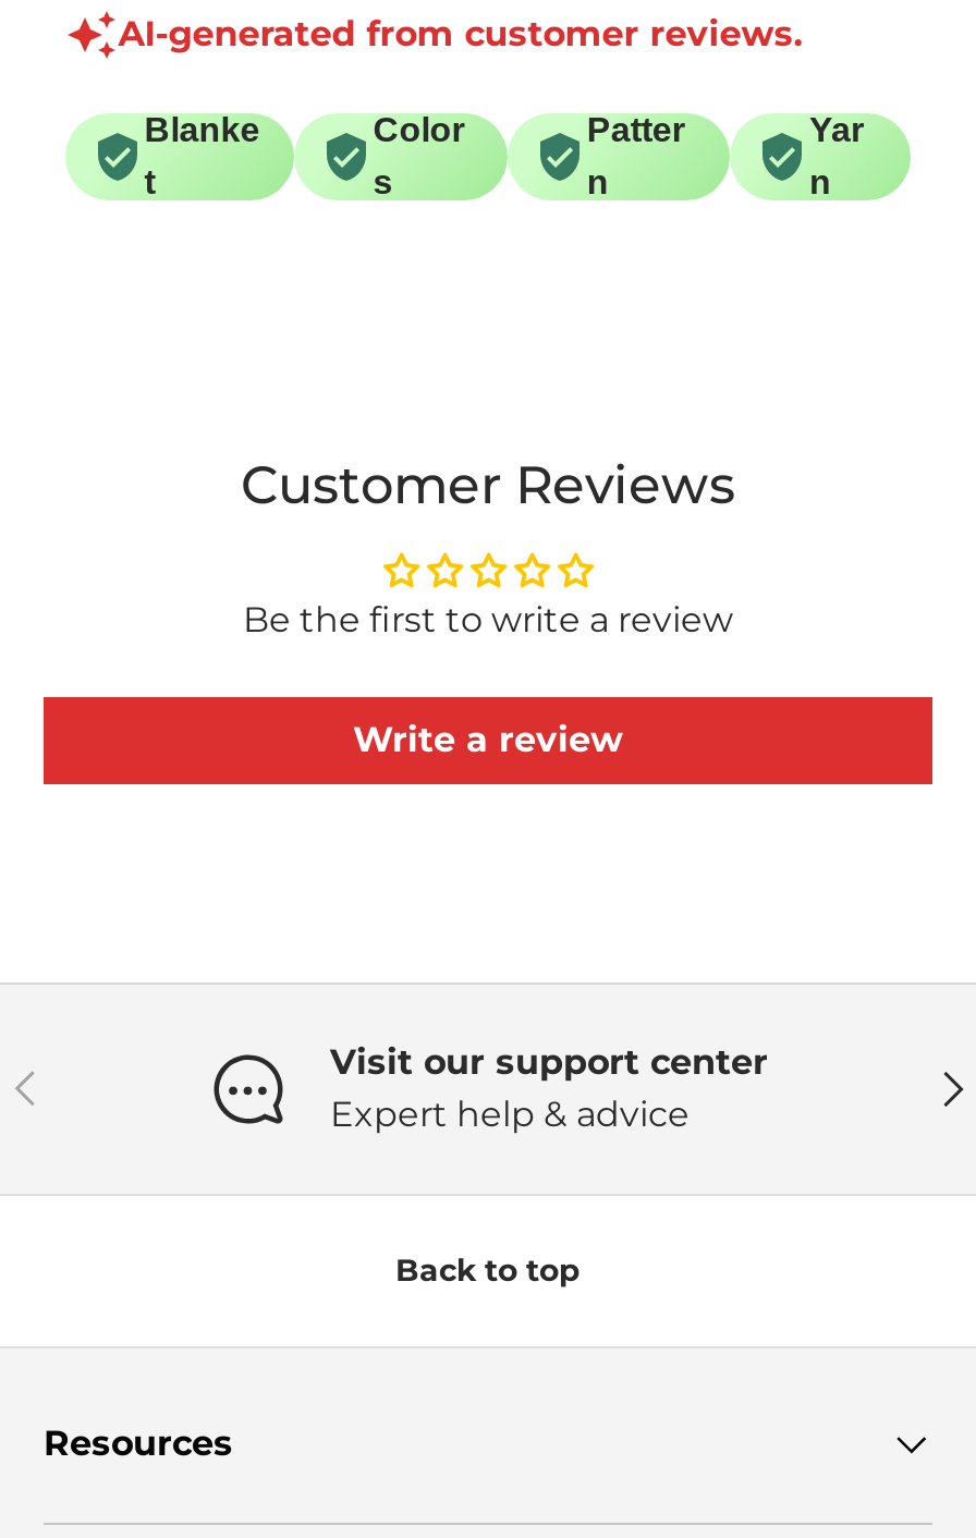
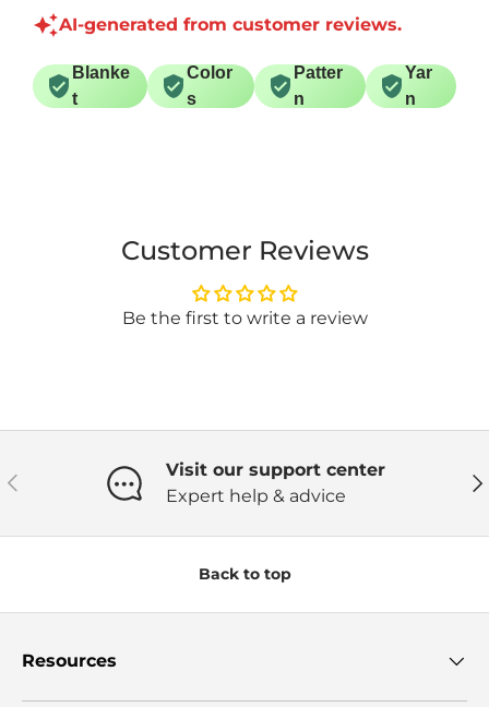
- Write a review
